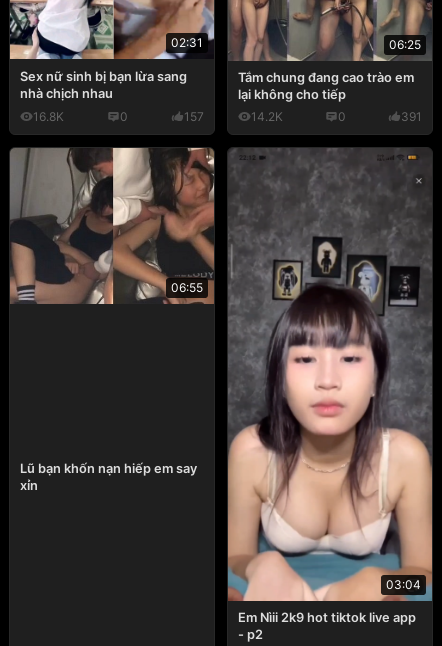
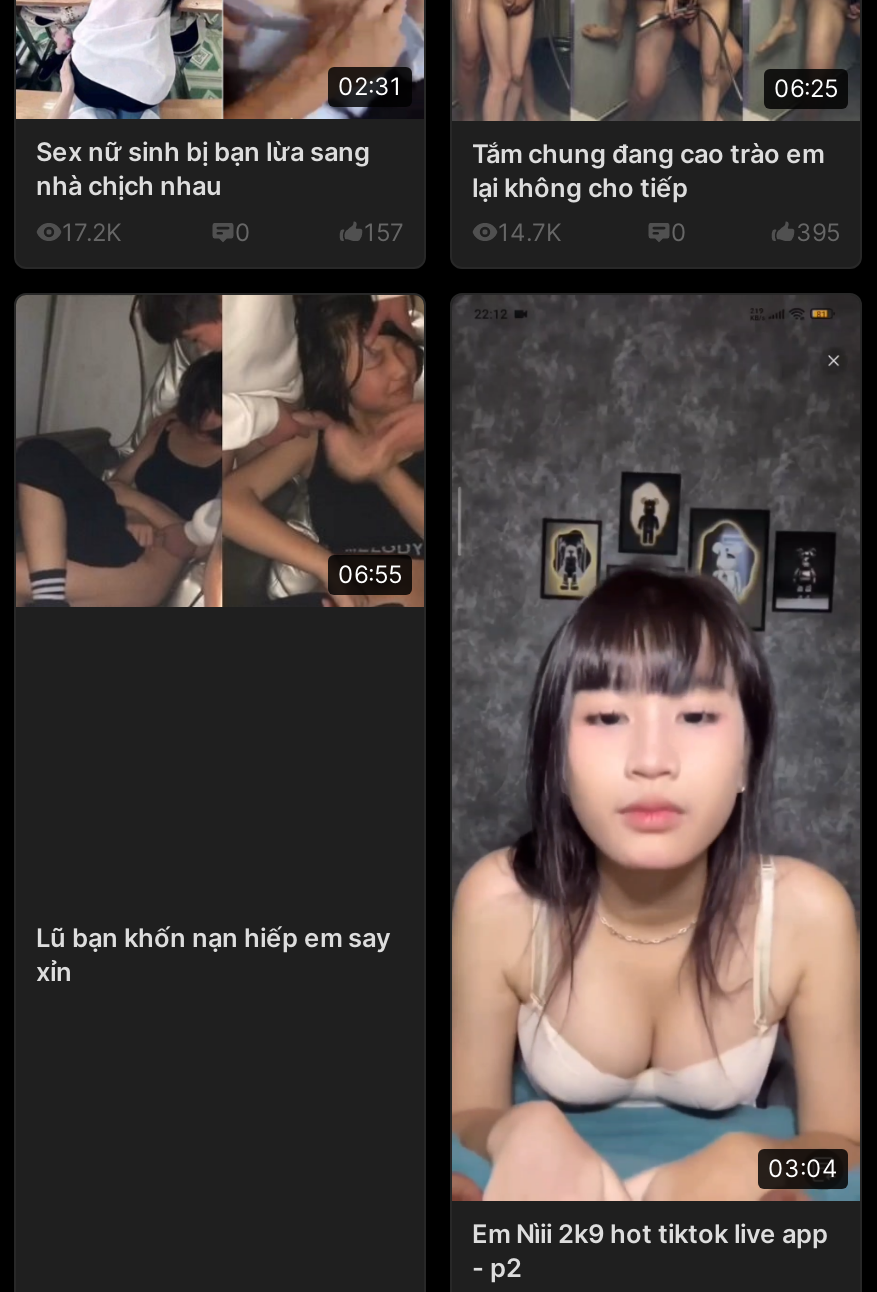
- 16.8K
+ 17.2K

- 14.2K
+ 14.7K

- 391
+ 395
